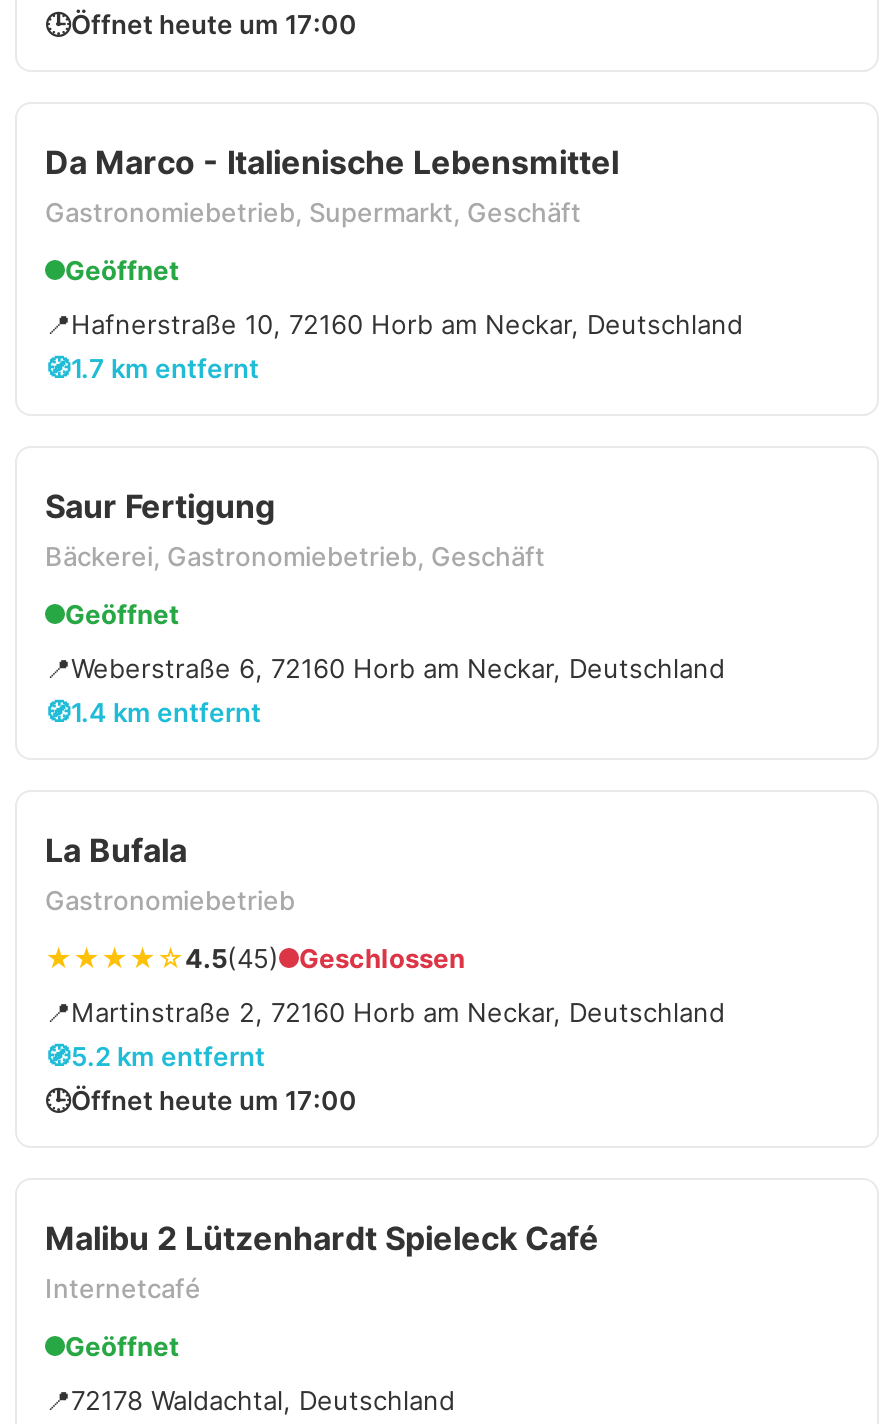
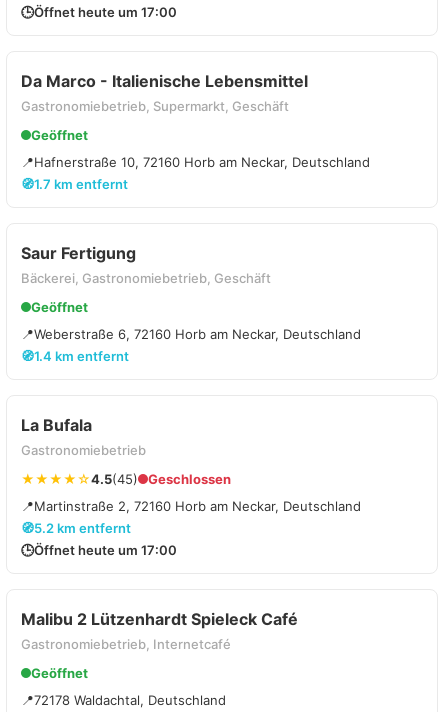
- Internetcafé
+ Gastronomiebetrieb, Internetcafé
